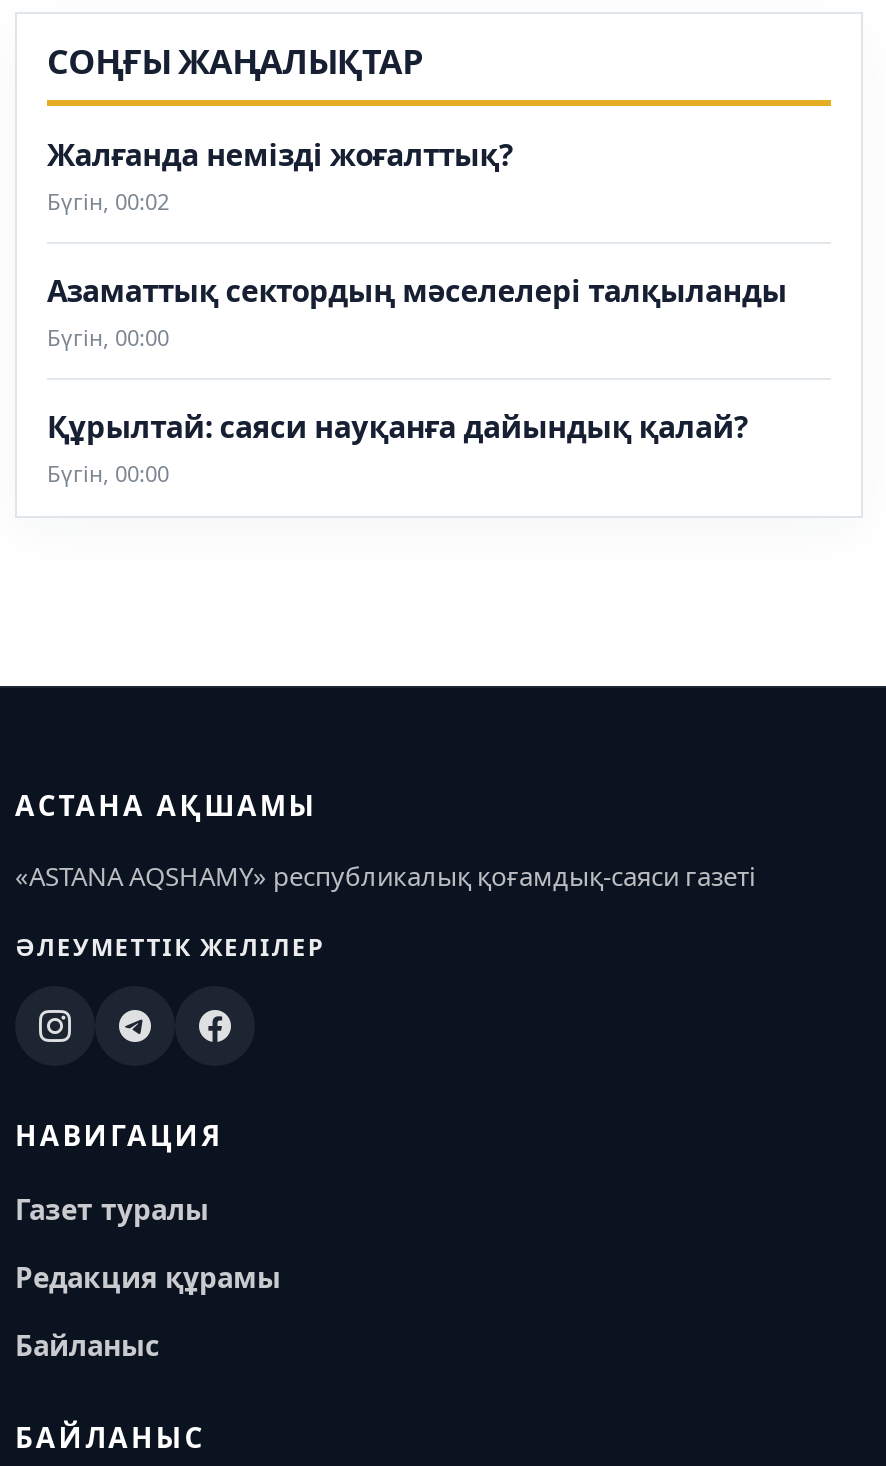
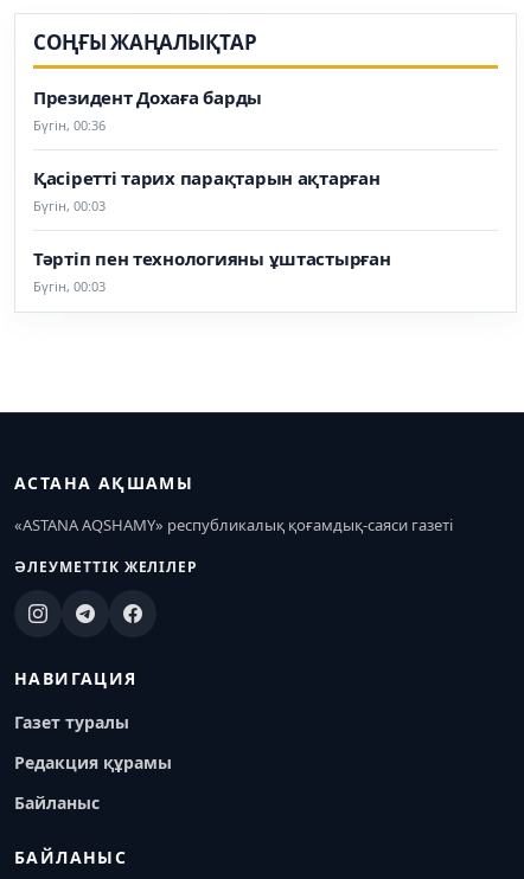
- Жалғанда немізді жоғалттық?
- Бүгін, 00:02
+ Президент Дохаға барды
+ Бүгін, 00:36

- Азаматтық сектордың мәселелері талқыланды
- Бүгін, 00:00
+ Қасіретті тарих парақтарын ақтарған
+ Бүгін, 00:03

- Құрылтай: саяси науқанға дайындық қалай?
- Бүгін, 00:00
+ Тәртіп пен технологияны ұштастырған
+ Бүгін, 00:03
